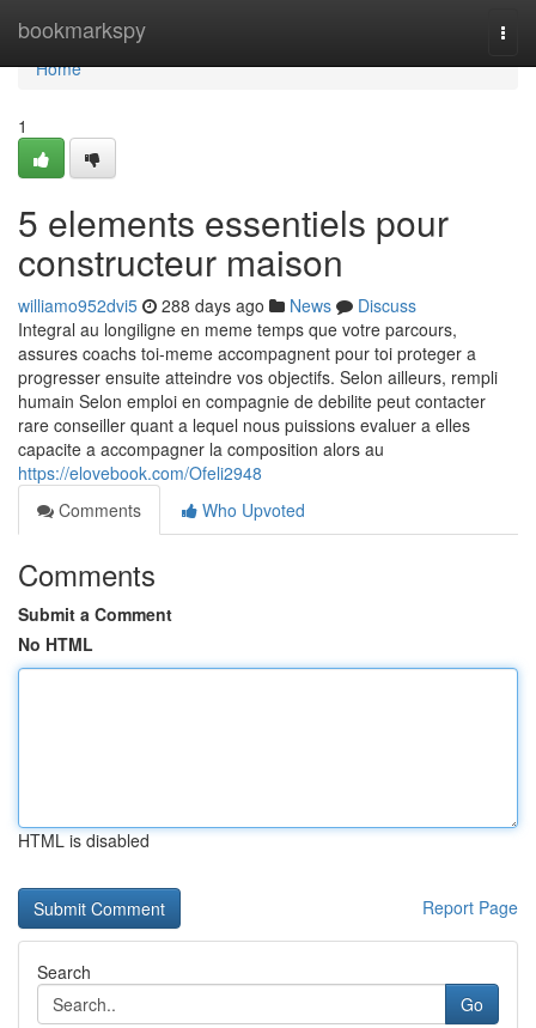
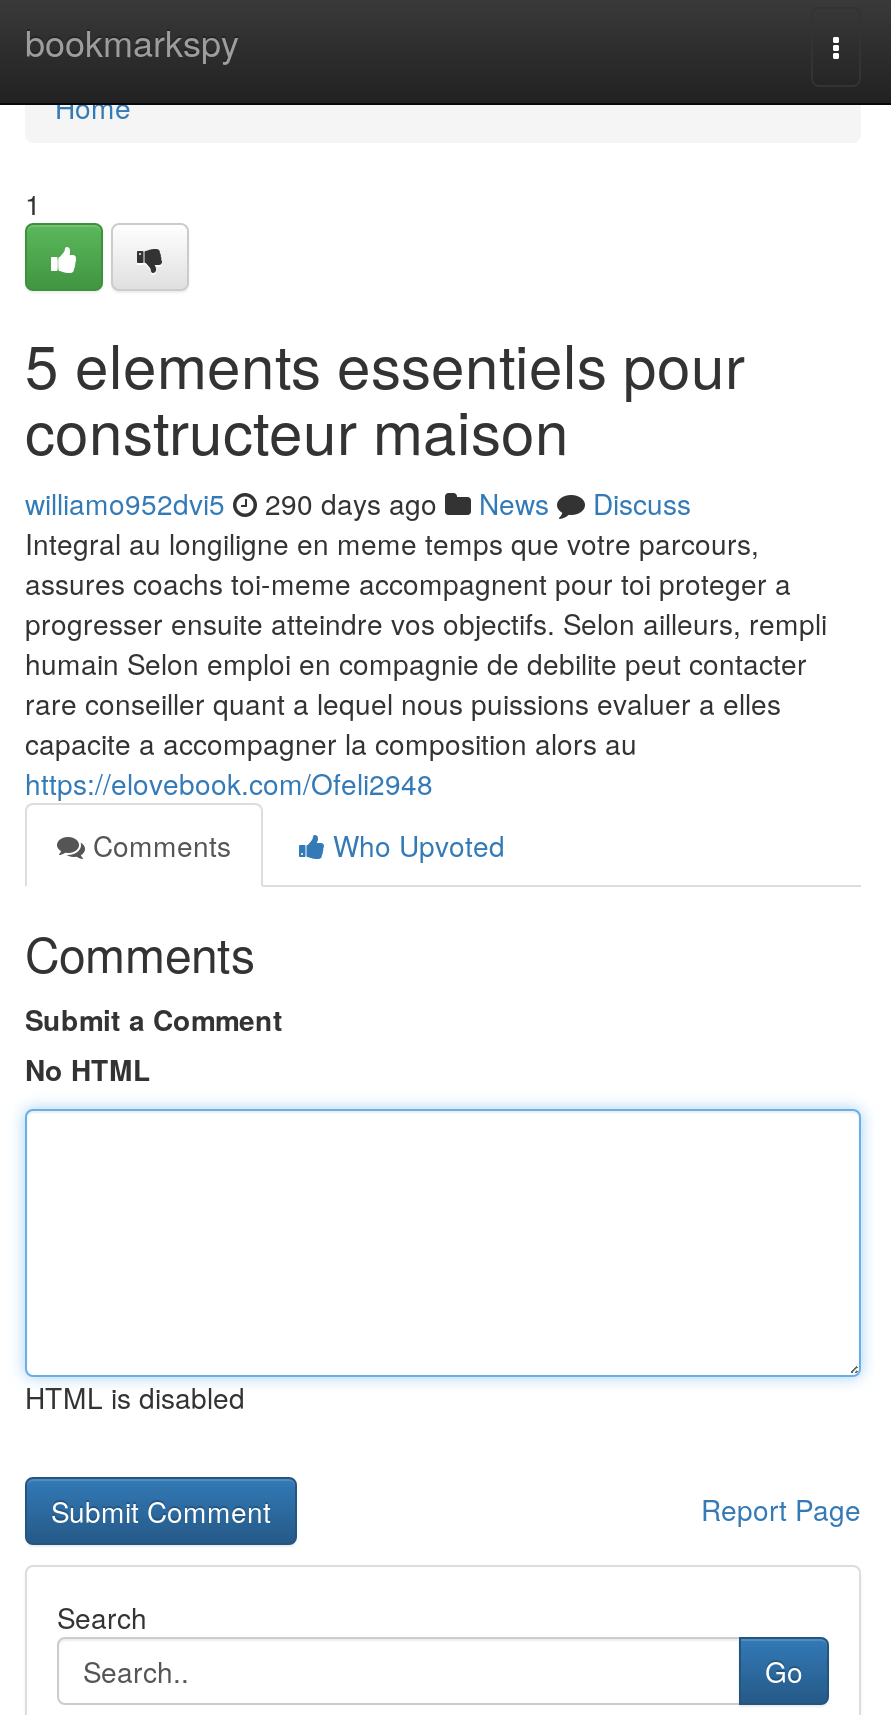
- williamo952dvi5 288 days ago News Discuss
+ williamo952dvi5 290 days ago News Discuss
